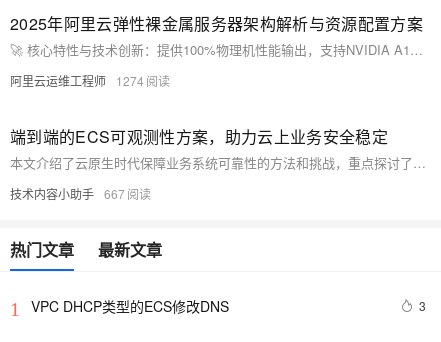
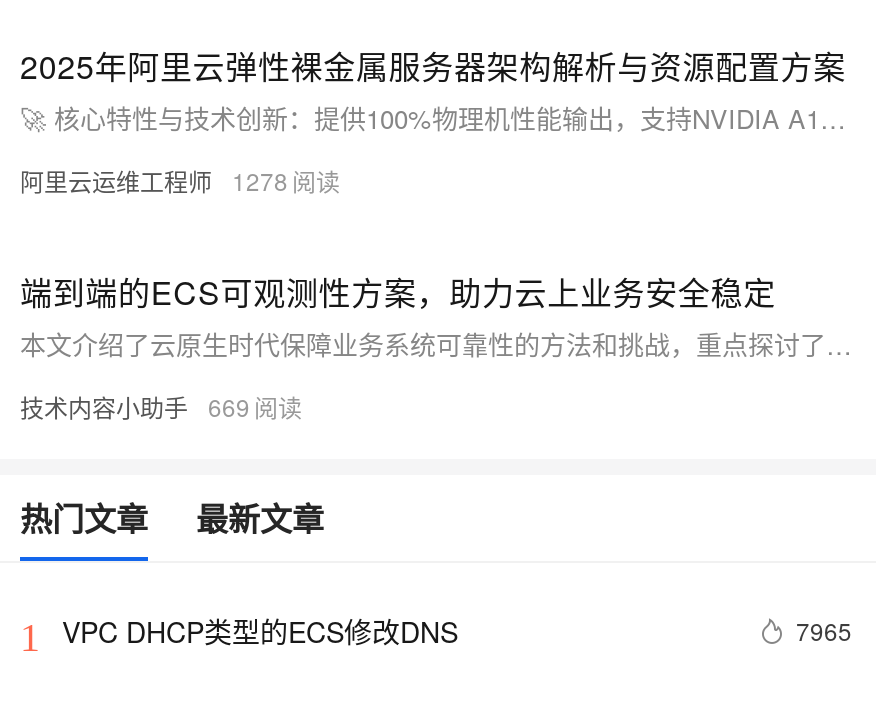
- 阿里云运维工程师 1274
+ 阿里云运维工程师 1278

- 技术内容小助手 667
+ 技术内容小助手 669

- 3
+ 7965
